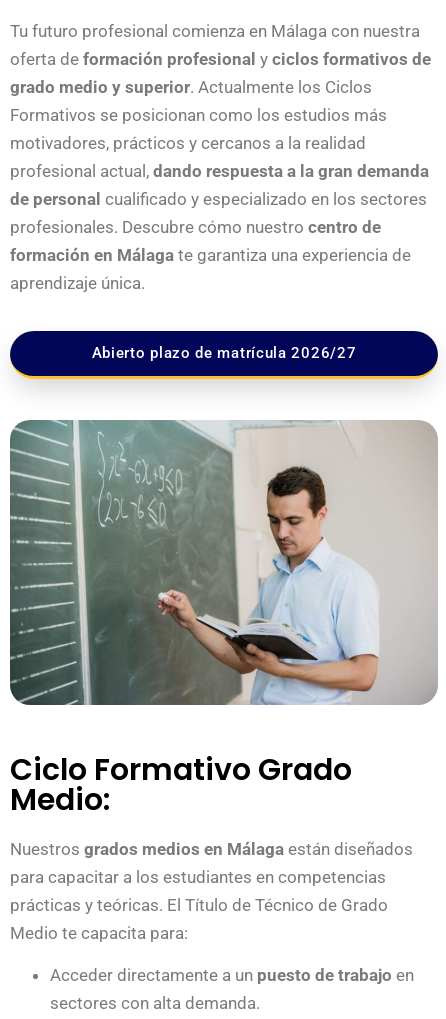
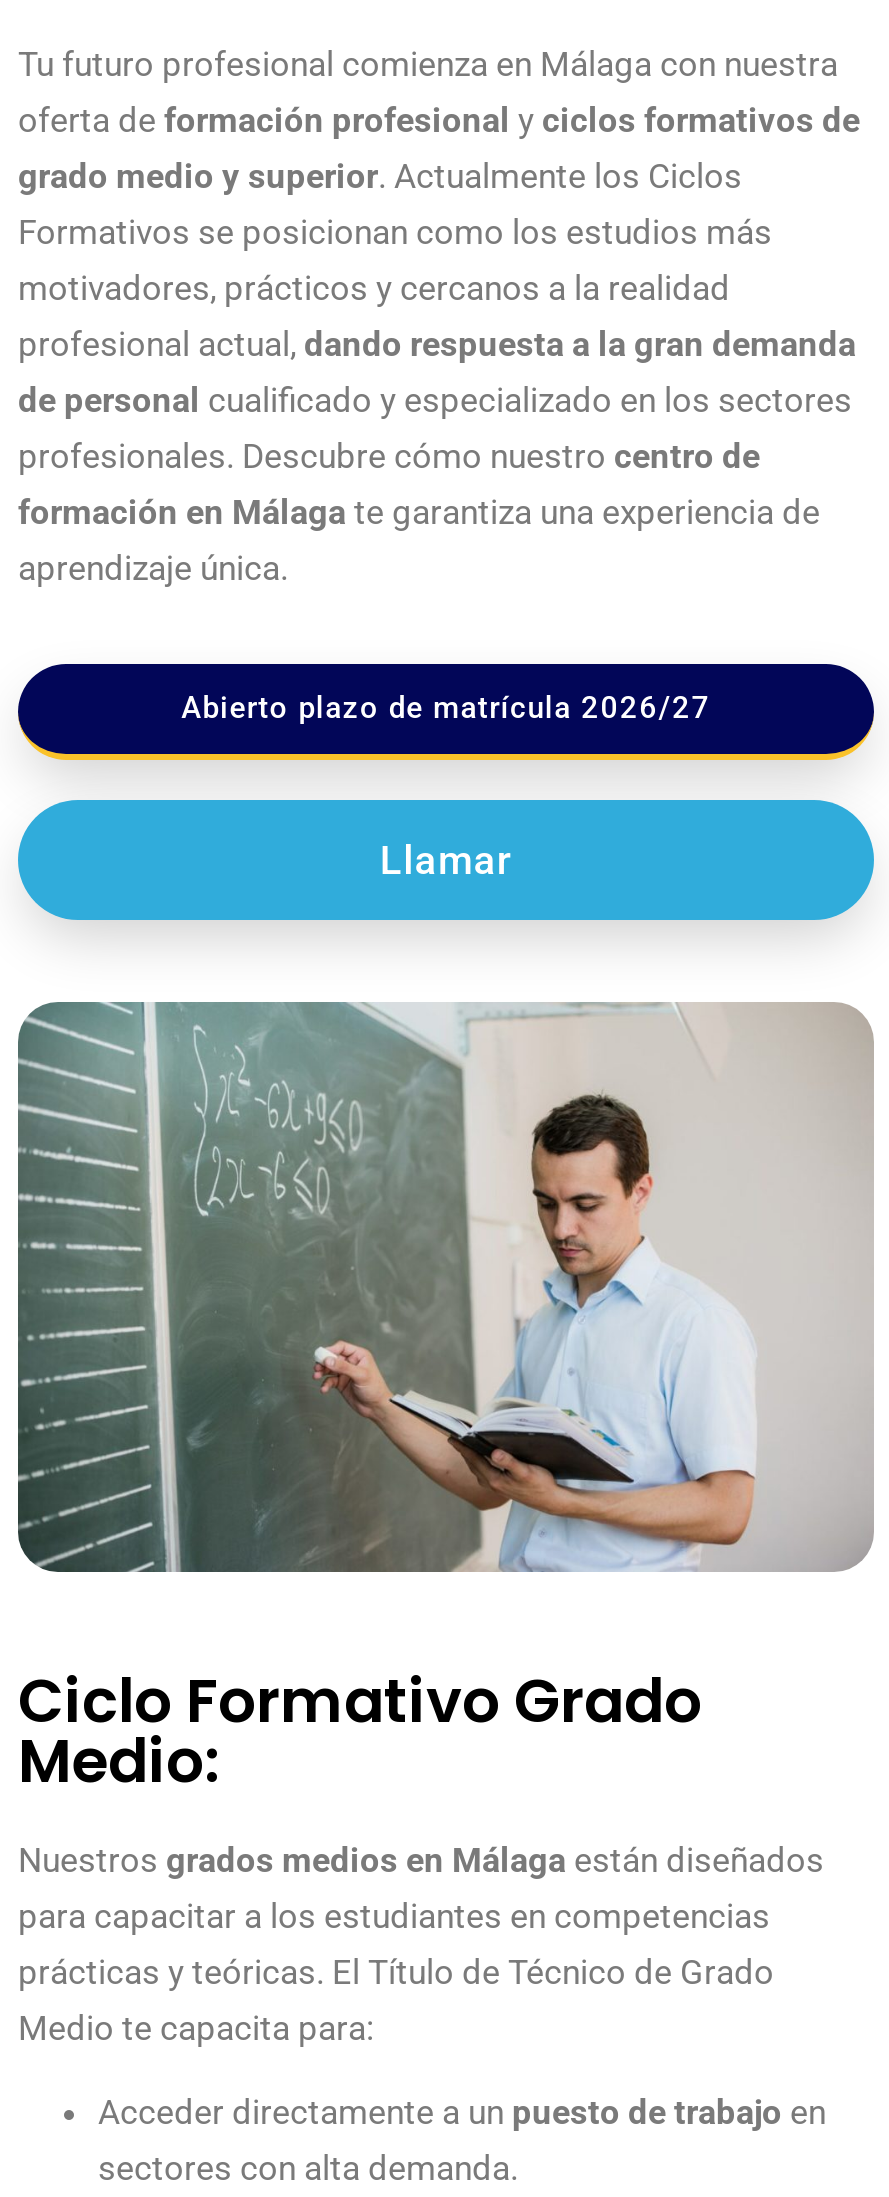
+ Llamar
